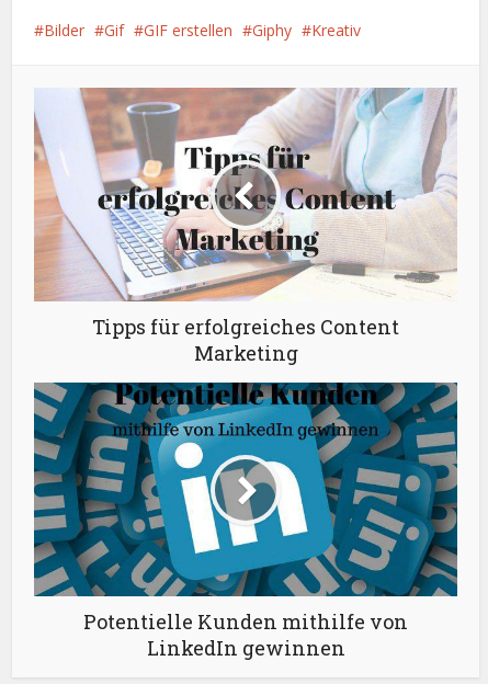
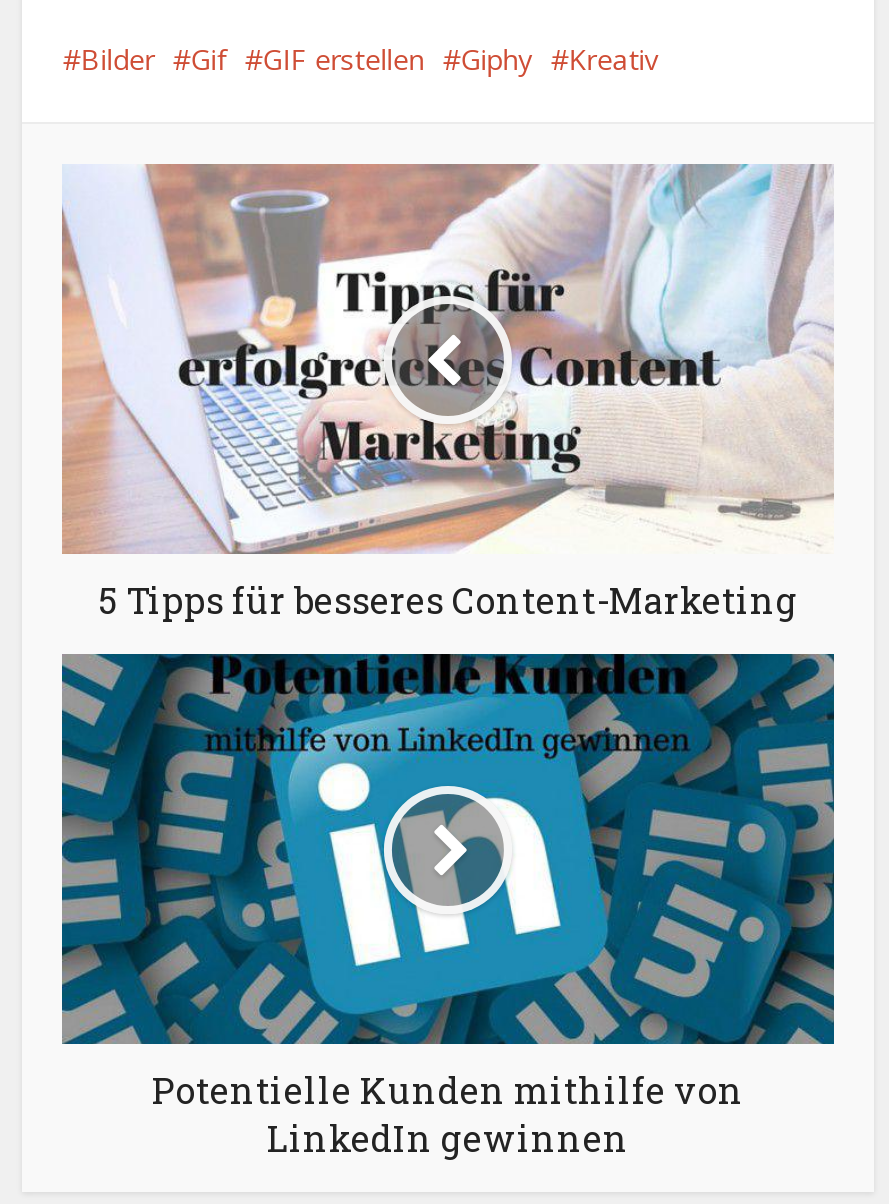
- Tipps für erfolgreiches Content
- Marketing
+ 5 Tipps für besseres Content-Marketing
